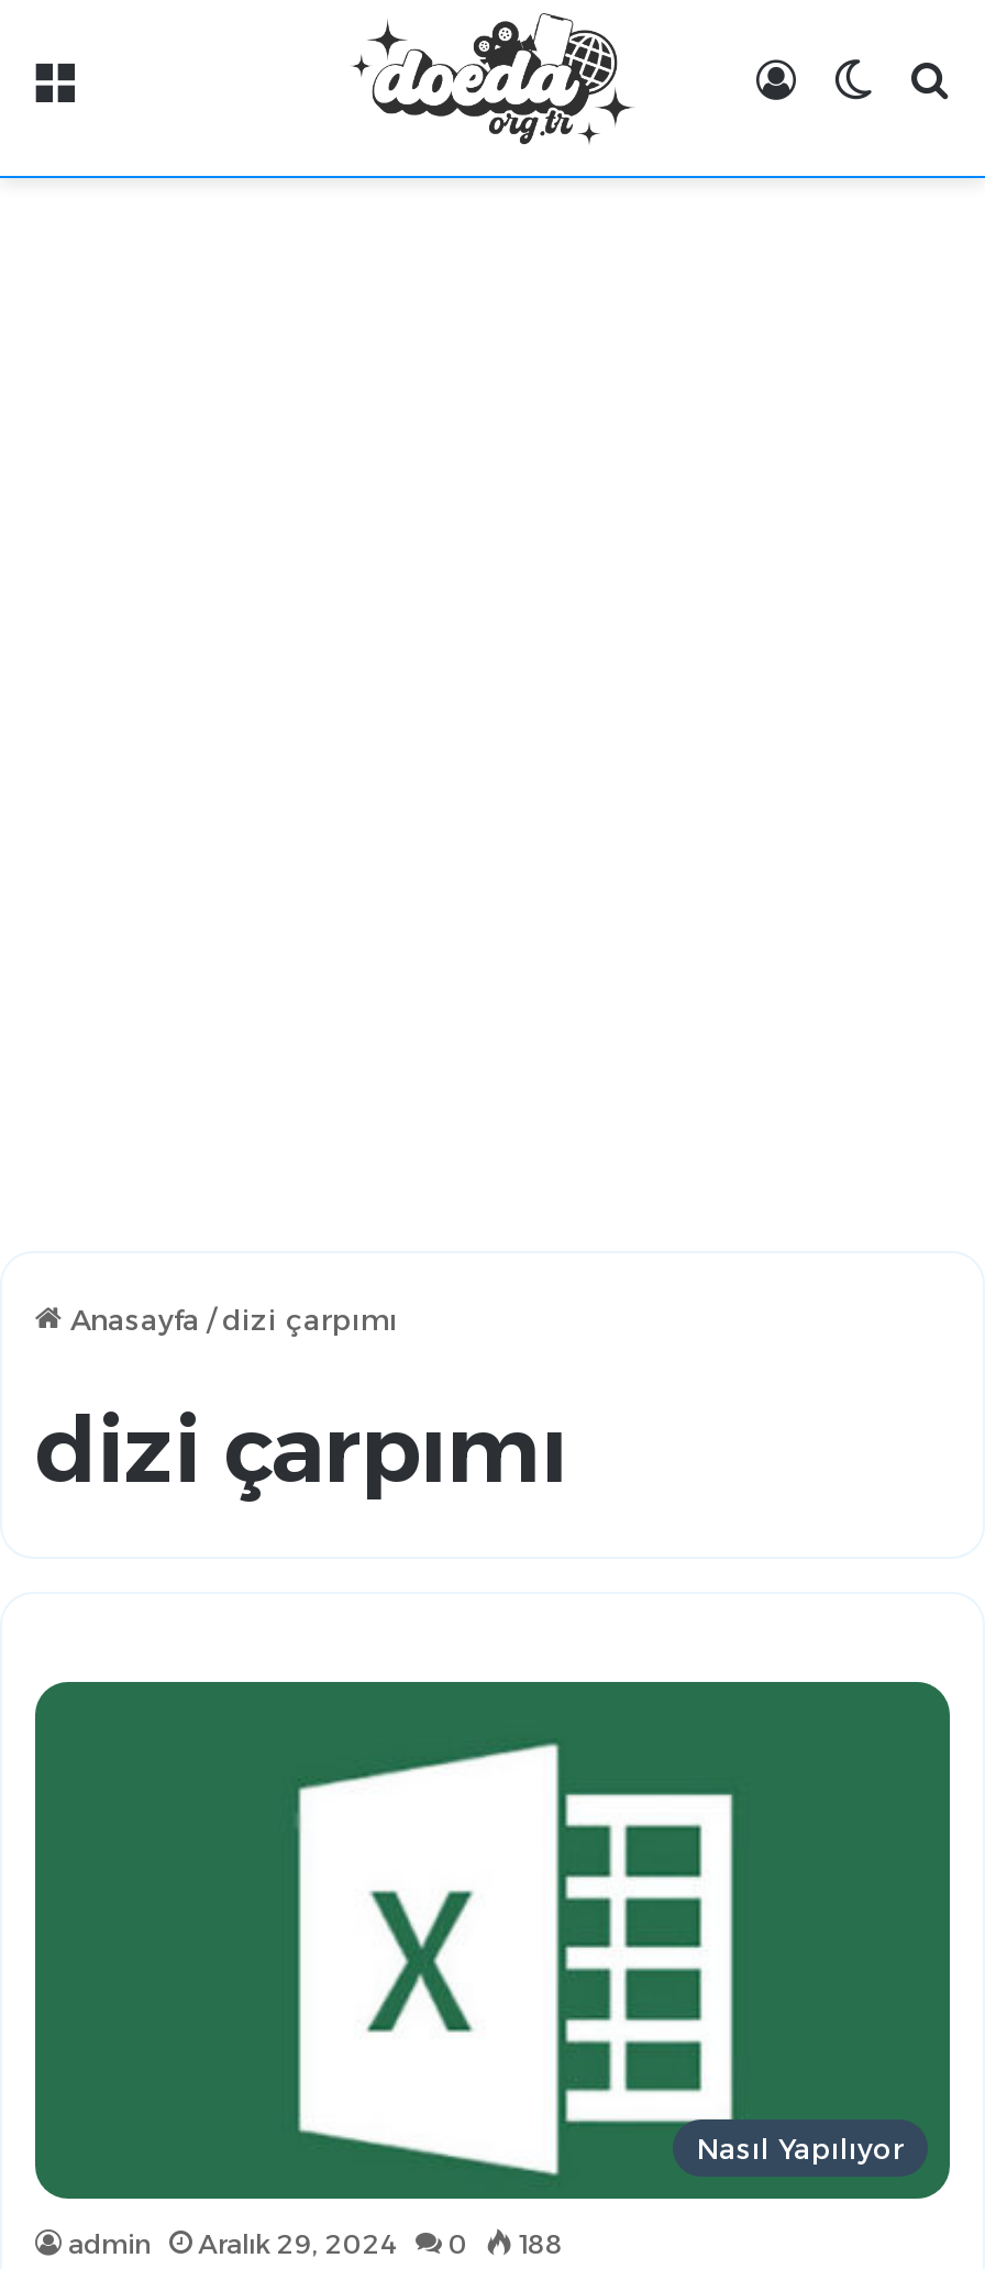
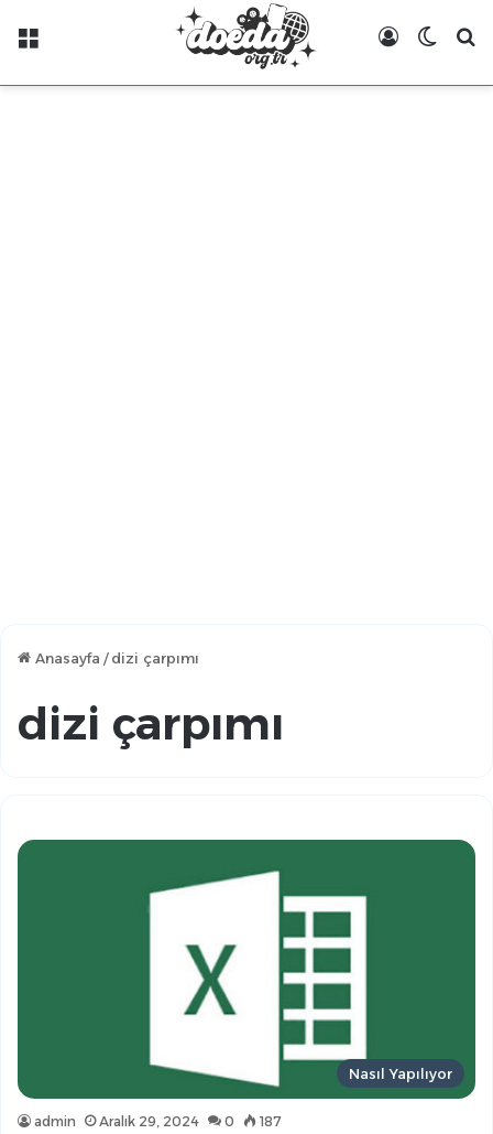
- admin Aralık 29, 2024 0 188
+ admin Aralık 29, 2024 0 187
